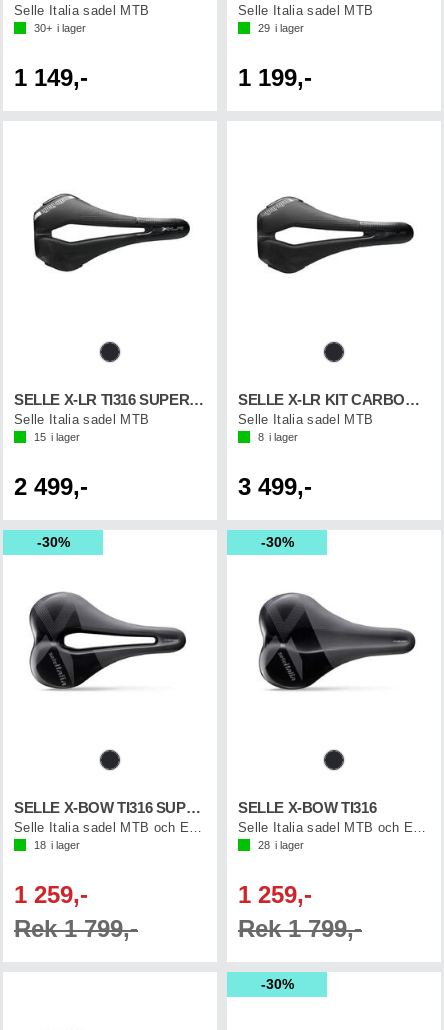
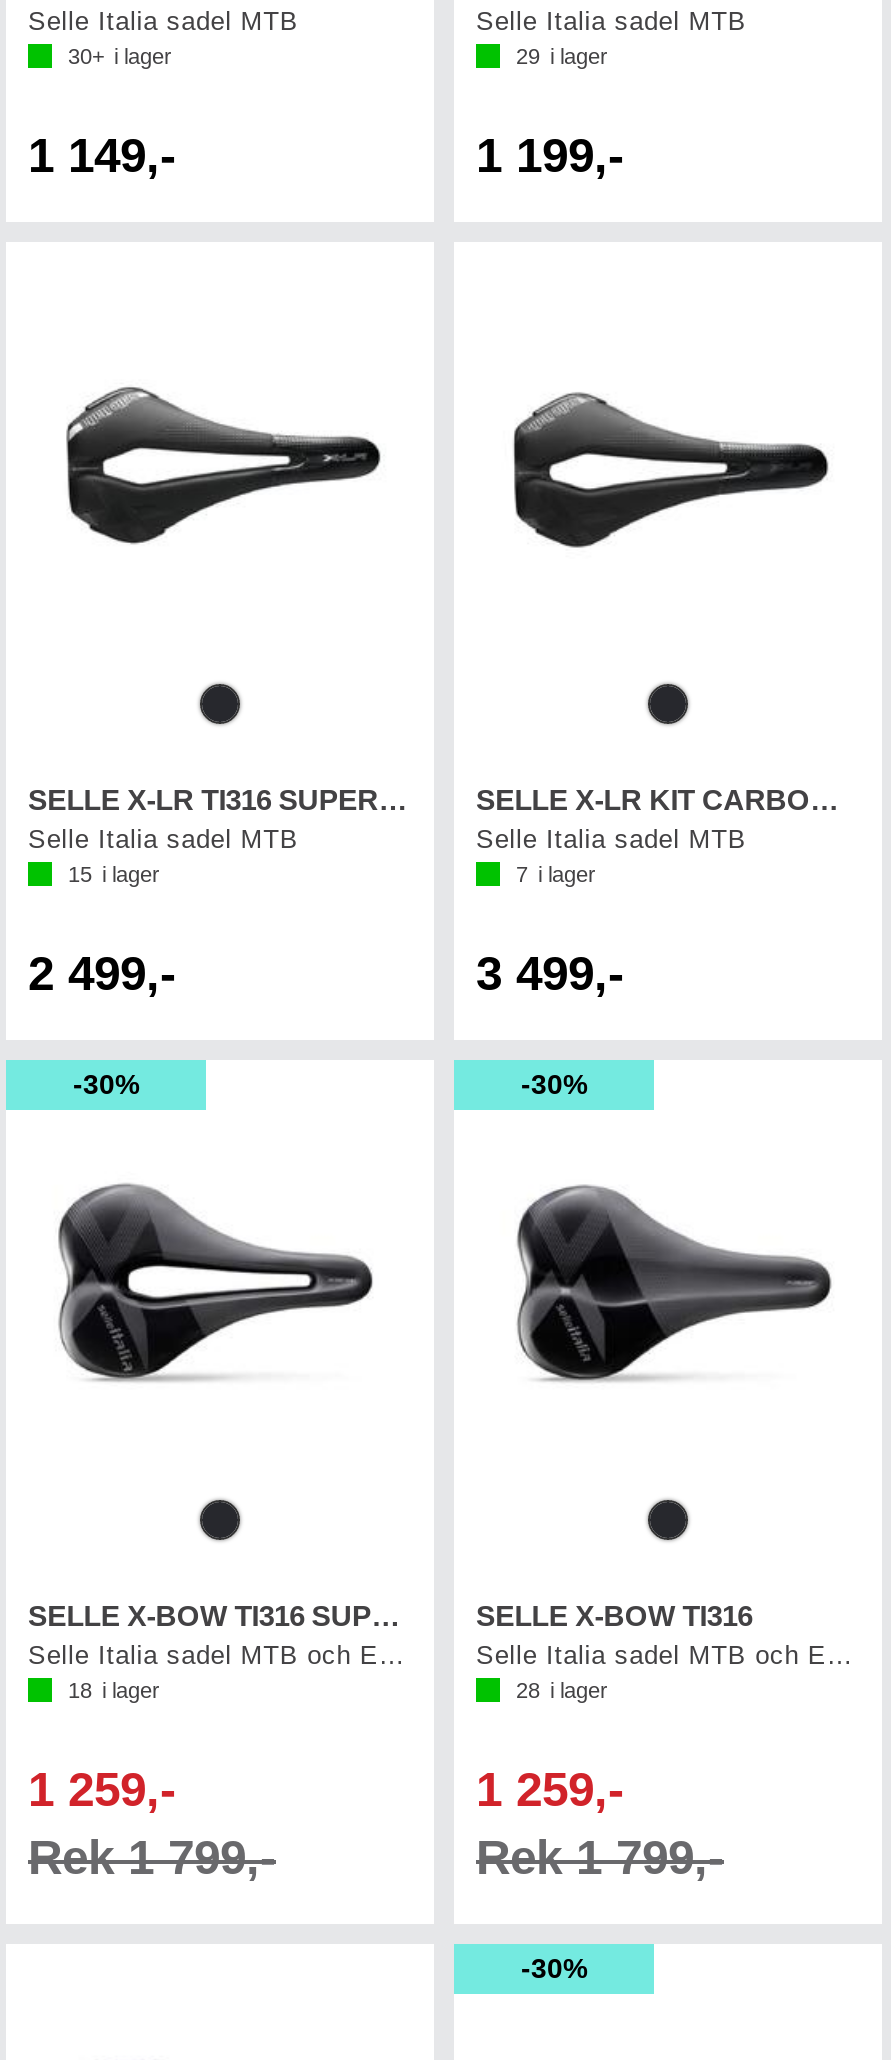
- 8 i lager
+ 7 i lager
